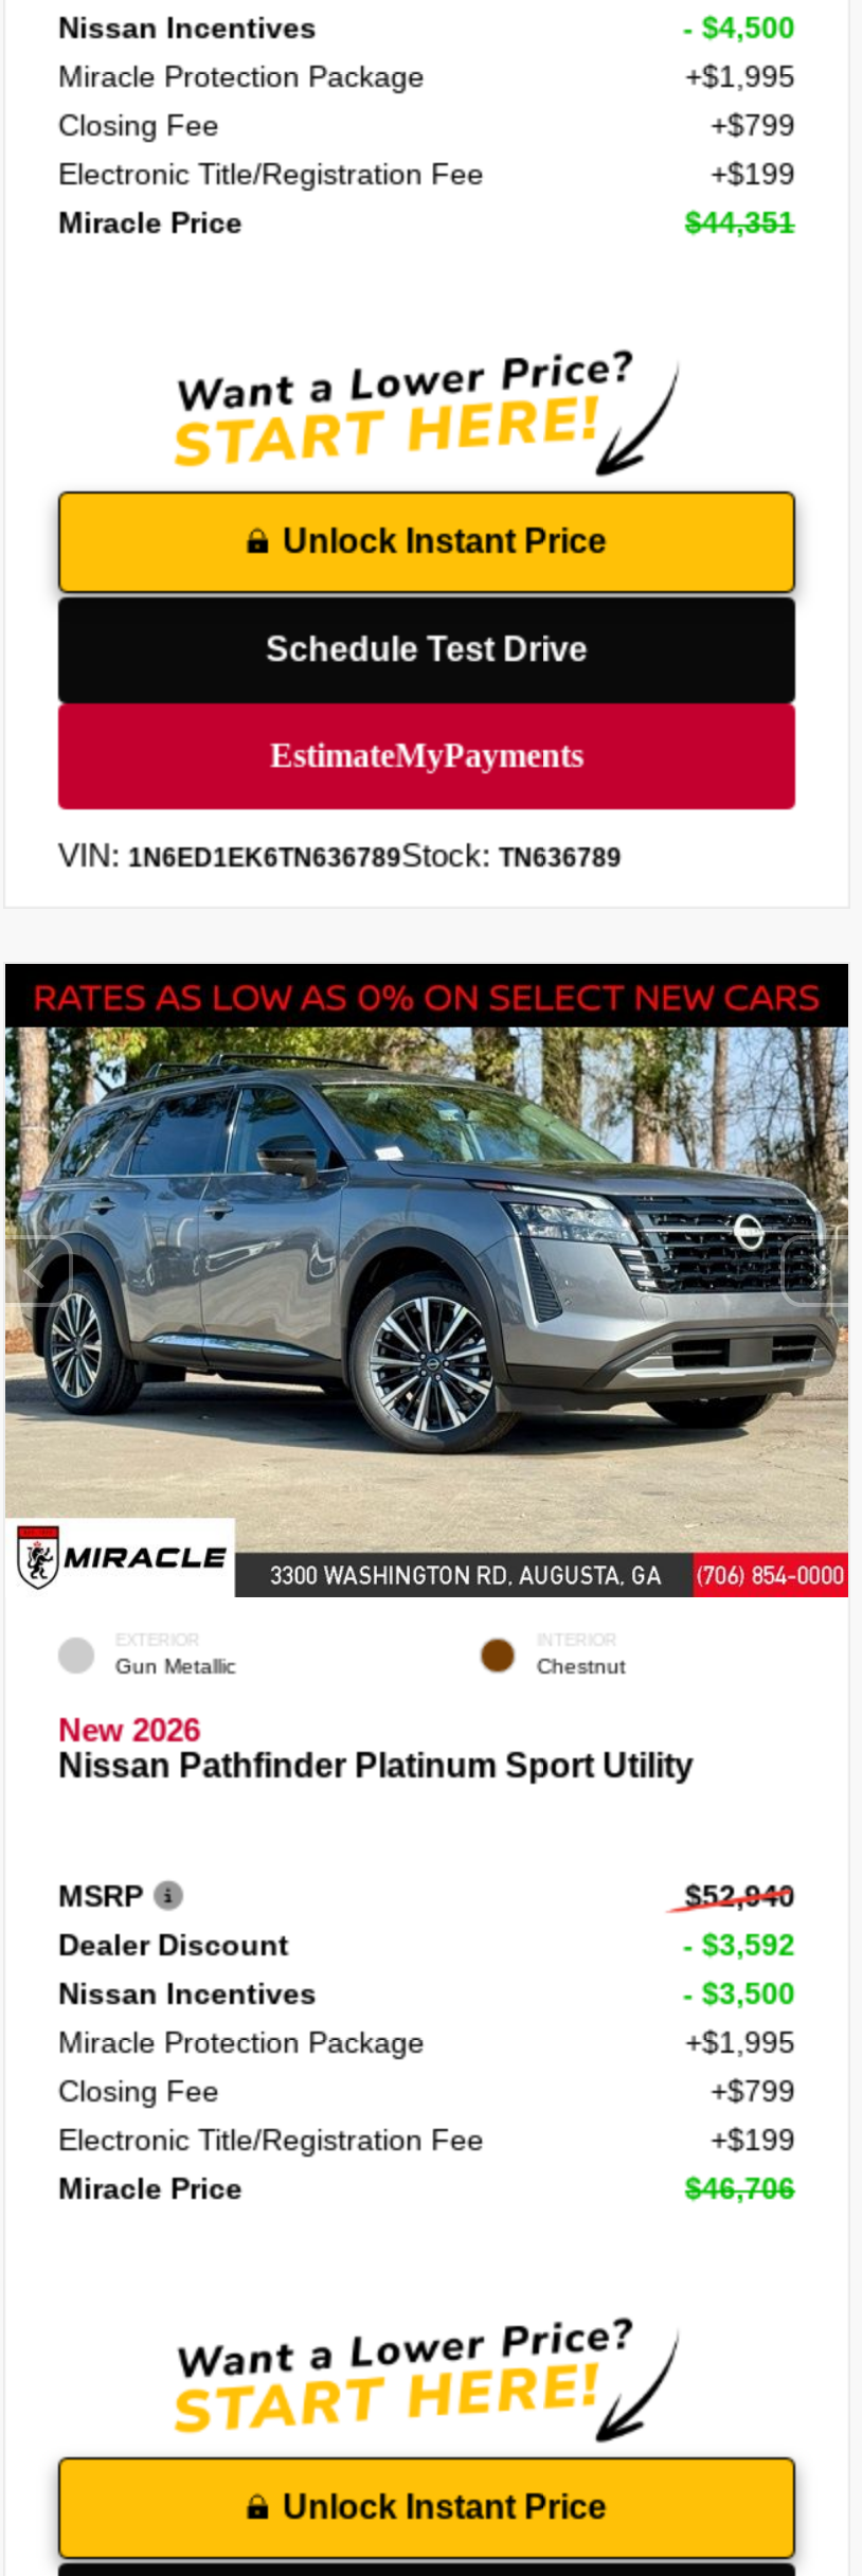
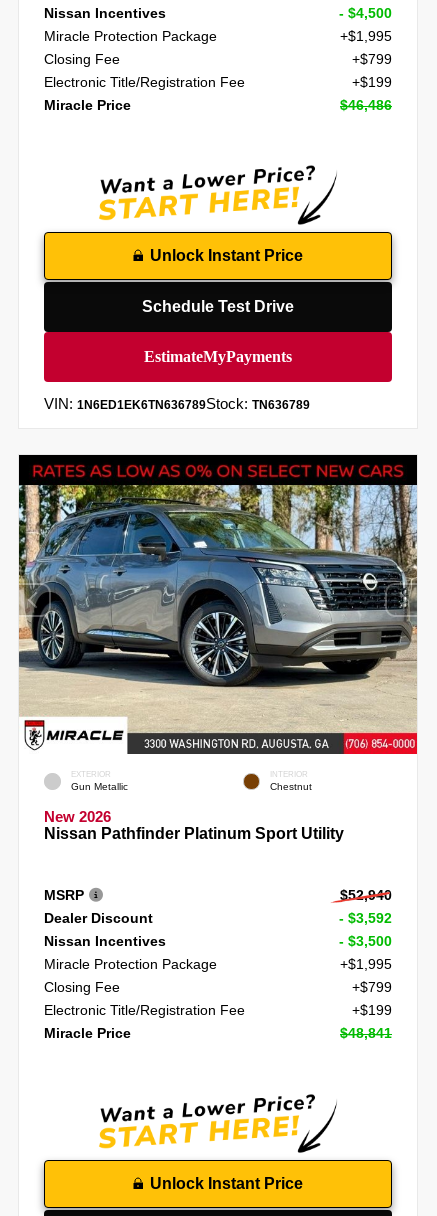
- $44,351
+ $46,486

- $46,706
+ $48,841
